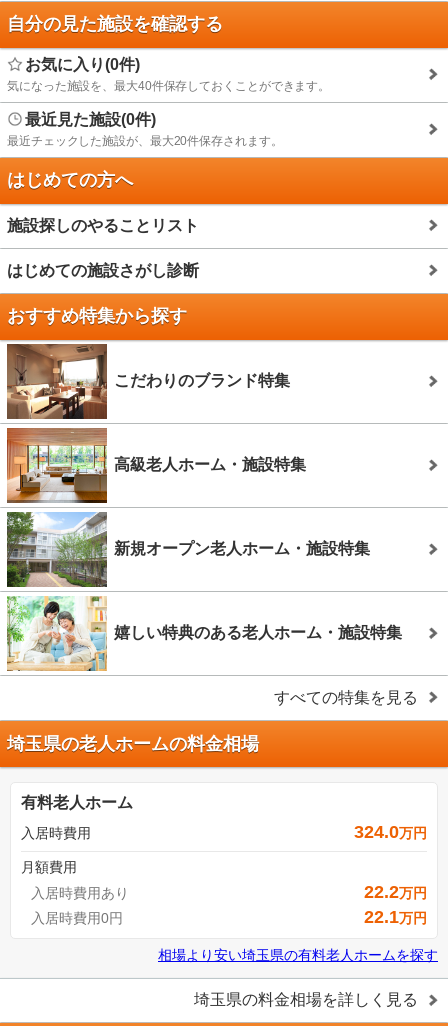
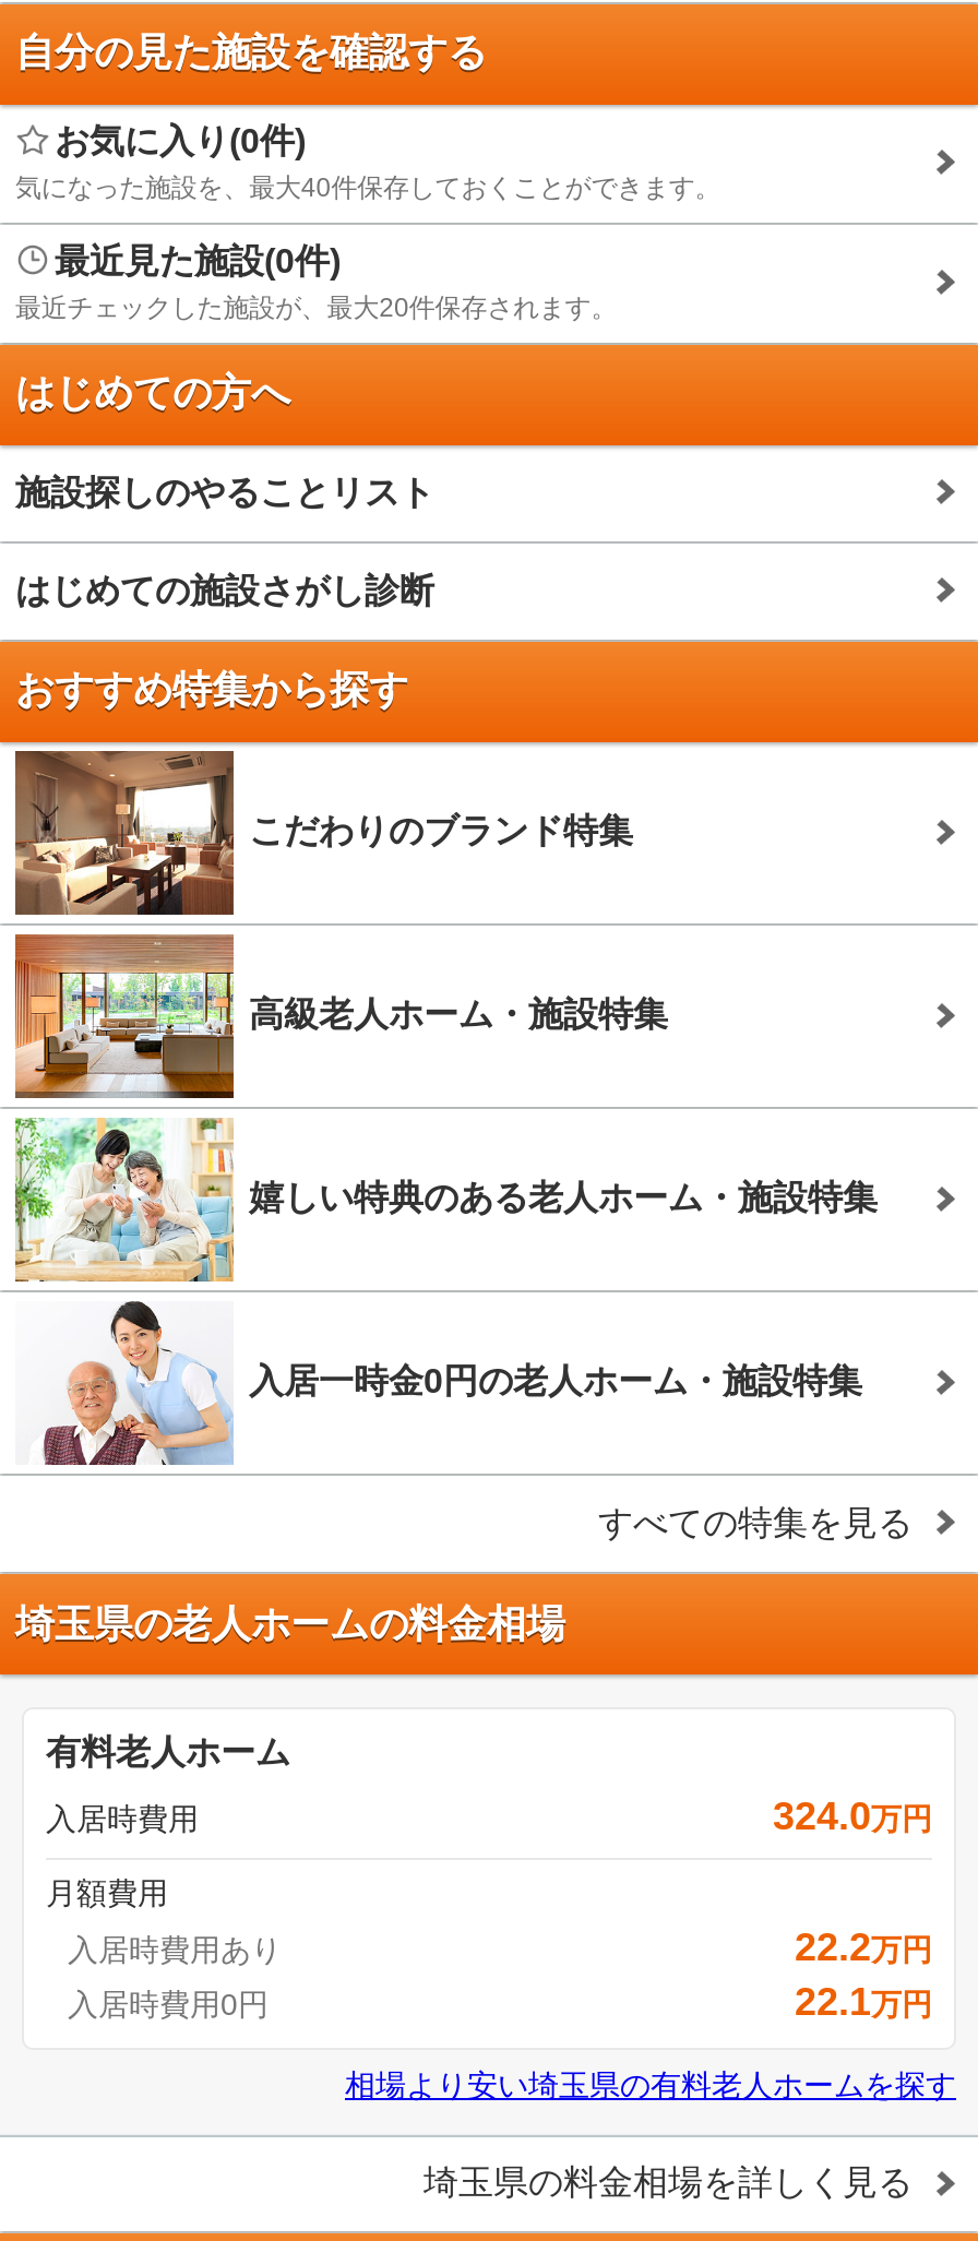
- [image]
- 新規オープン老人ホーム・施設特集

moved up: 嬉しい特典のある老人ホーム・施設特集

+ [image]
+ 入居一時金0円の老人ホーム・施設特集
